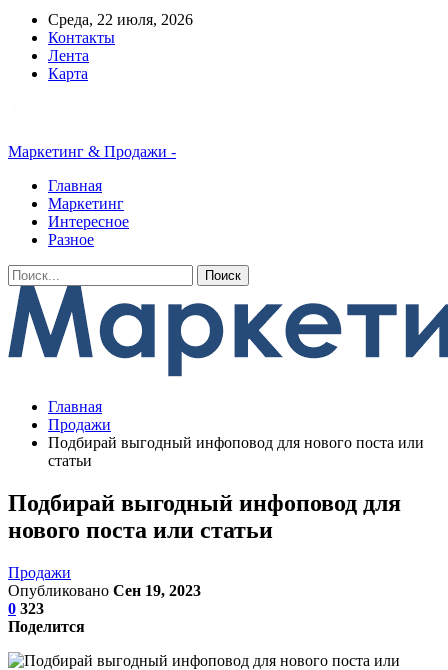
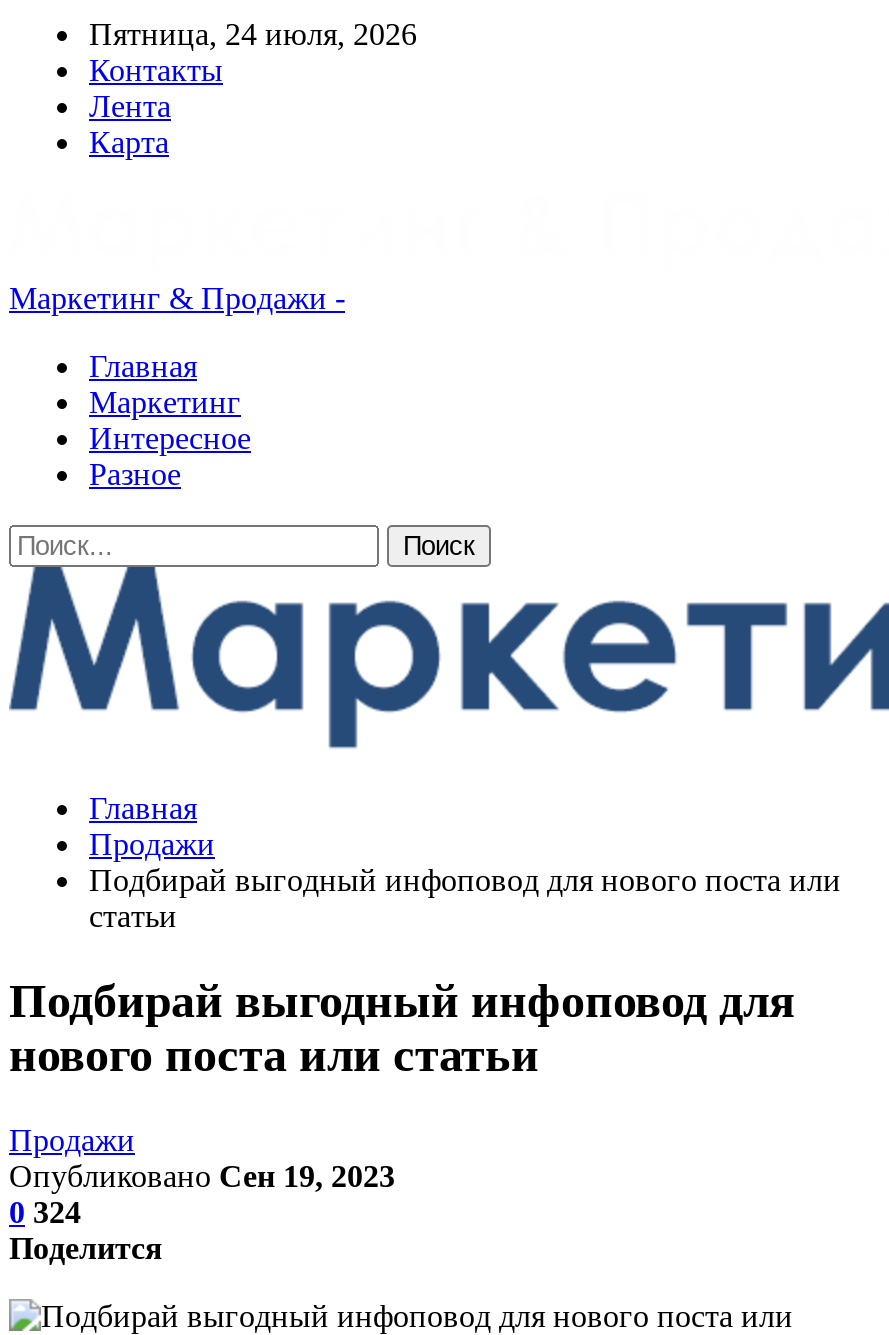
- Среда, 22 июля, 2026
+ Пятница, 24 июля, 2026

- 0 323
+ 0 324
